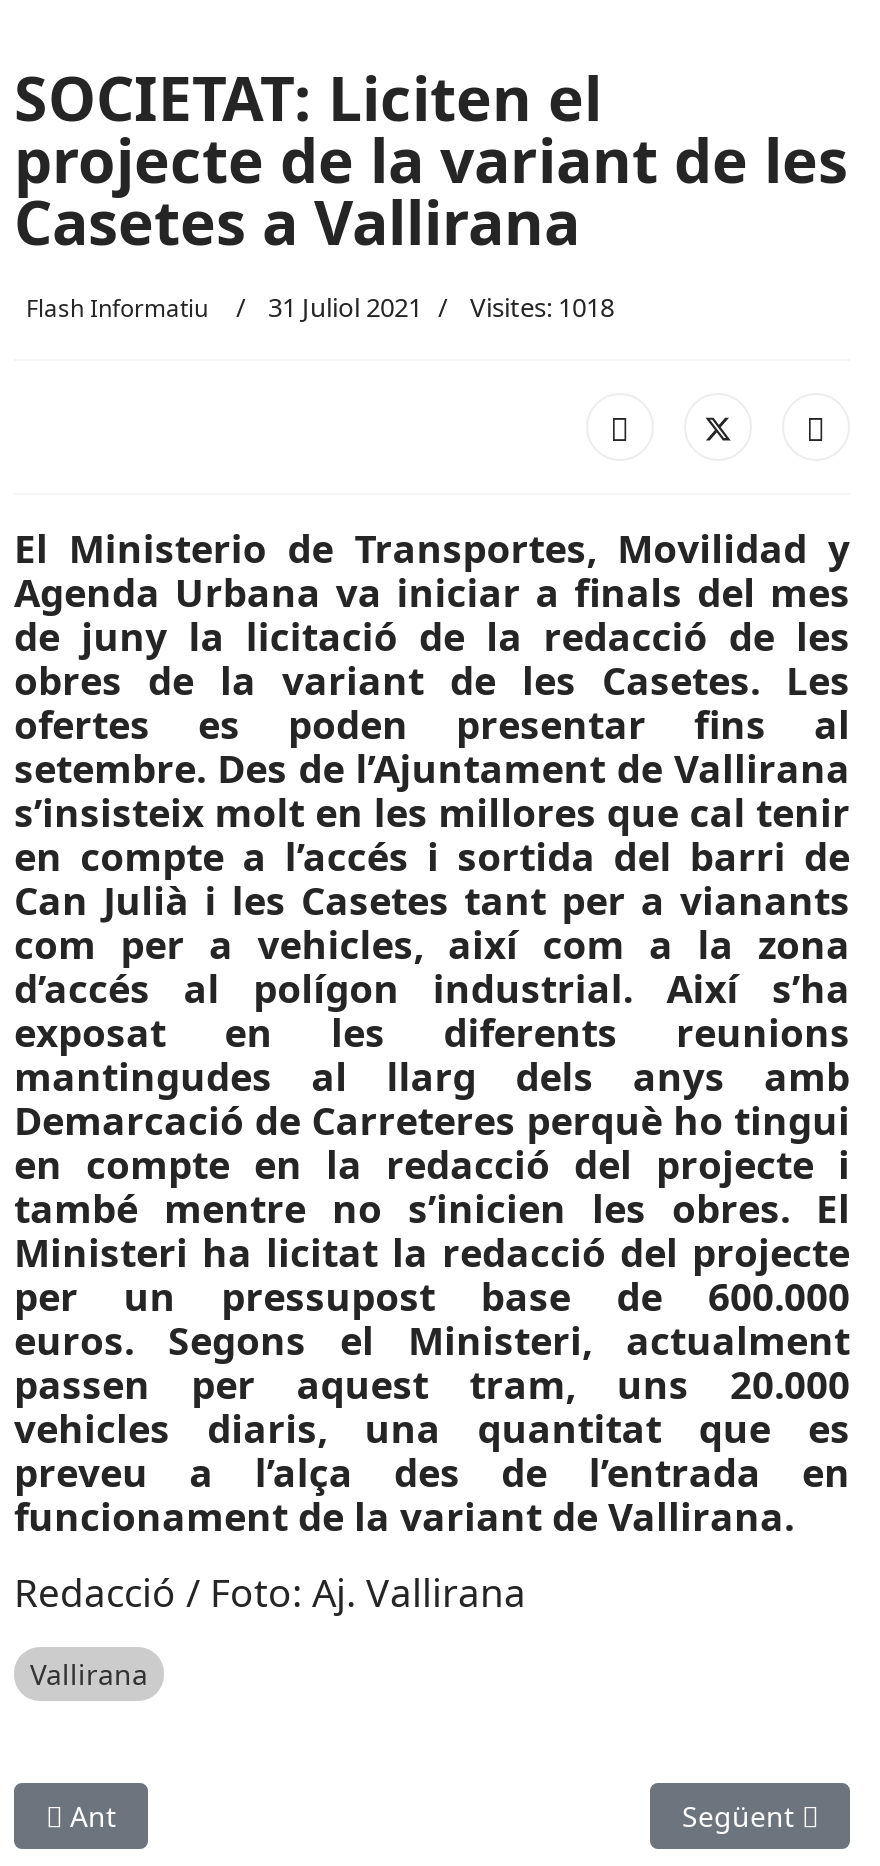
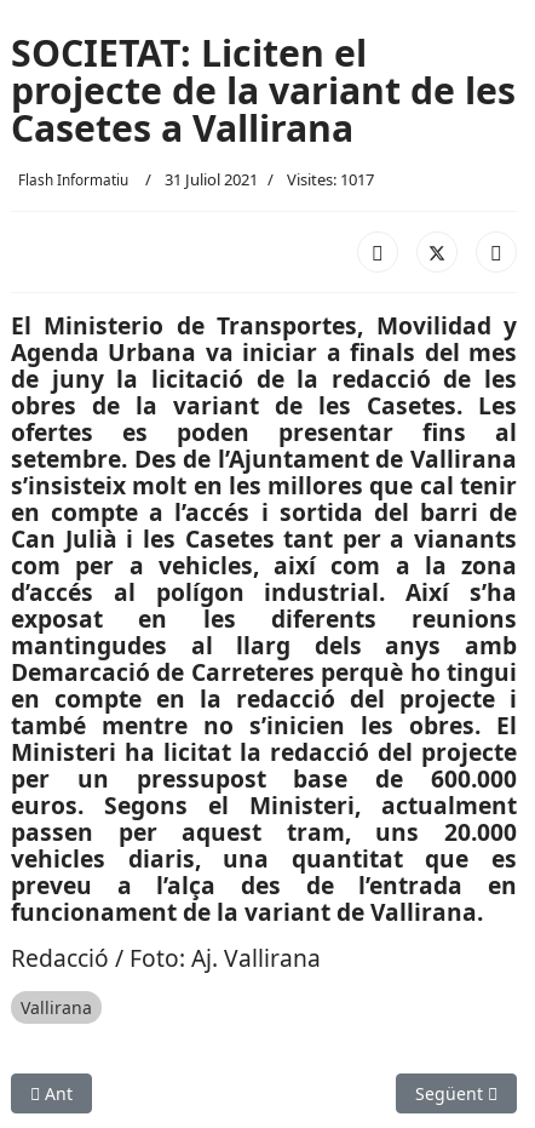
- Flash Informatiu 31 Juliol 2021 Visites: 1018
+ Flash Informatiu 31 Juliol 2021 Visites: 1017
